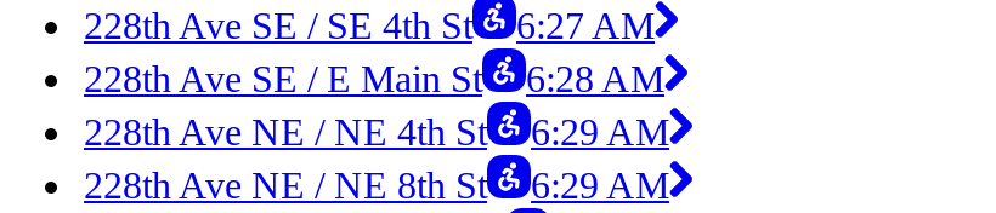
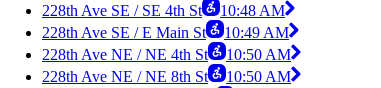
- 228th Ave SE / SE 4th St 6:27 AM
+ 228th Ave SE / SE 4th St 10:48 AM

- 228th Ave SE / E Main St 6:28 AM
+ 228th Ave SE / E Main St 10:49 AM

- 228th Ave NE / NE 4th St 6:29 AM
+ 228th Ave NE / NE 4th St 10:50 AM

- 228th Ave NE / NE 8th St 6:29 AM
+ 228th Ave NE / NE 8th St 10:50 AM
